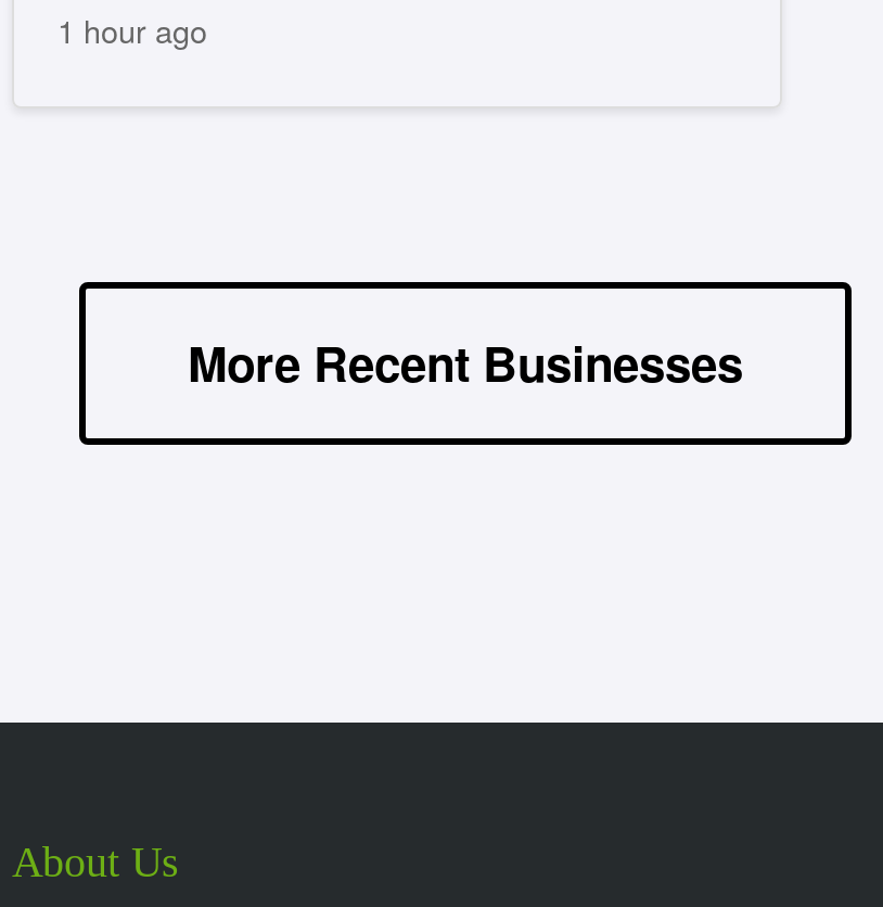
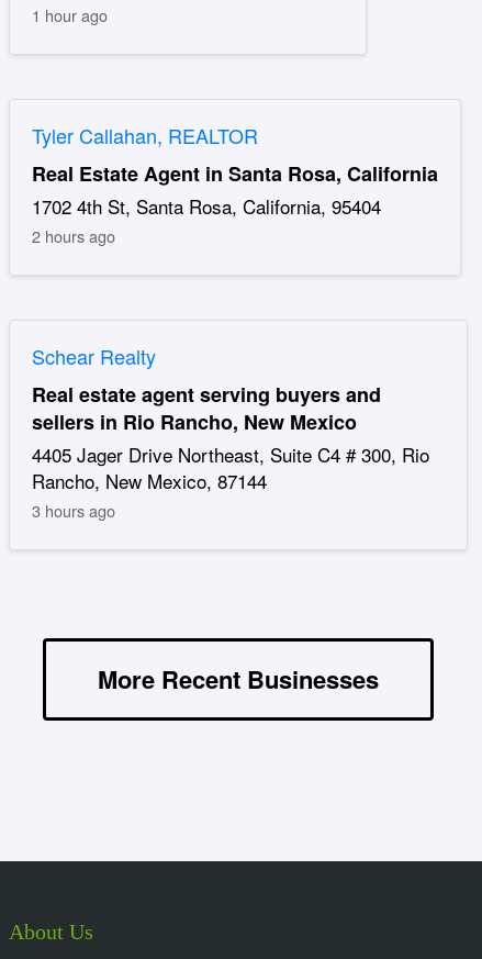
+ Tyler Callahan, REALTOR
+ Real Estate Agent in Santa Rosa, California
+ 1702 4th St, Santa Rosa, California, 95404
+ 2 hours ago

+ Schear Realty
+ Real estate agent serving buyers and
+ sellers in Rio Rancho, New Mexico
+ 4405 Jager Drive Northeast, Suite C4 # 300, Rio
+ Rancho, New Mexico, 87144
+ 3 hours ago
